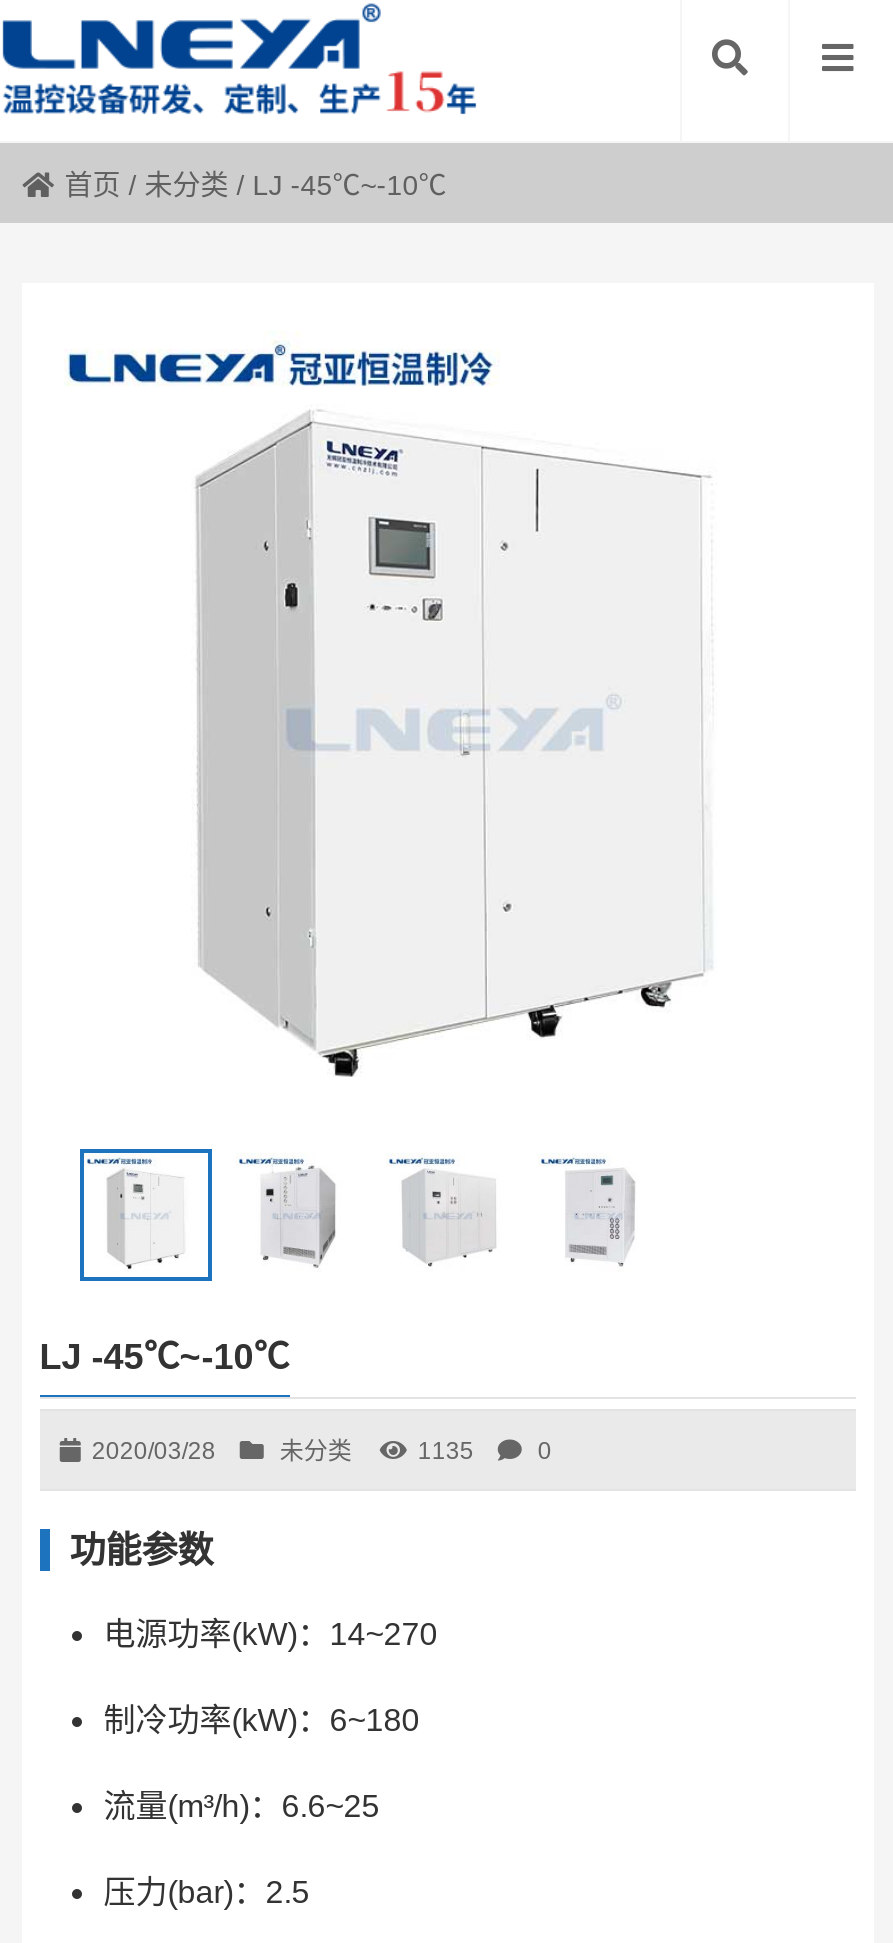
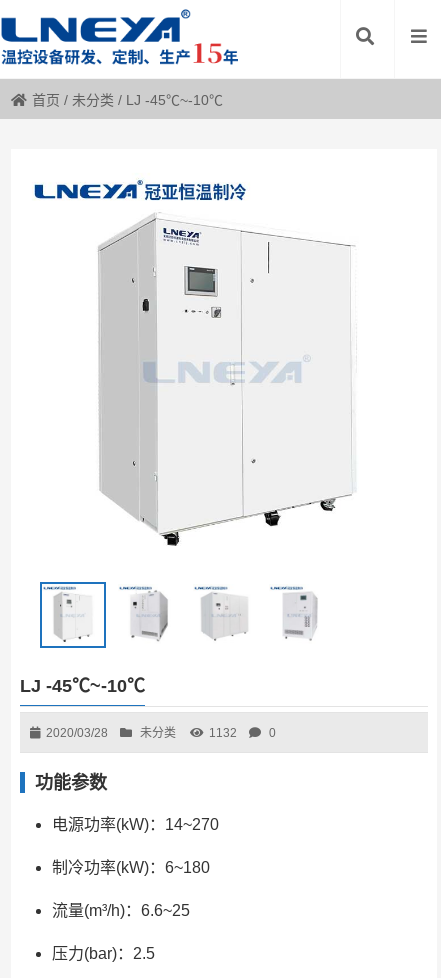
- 1135
+ 1132
